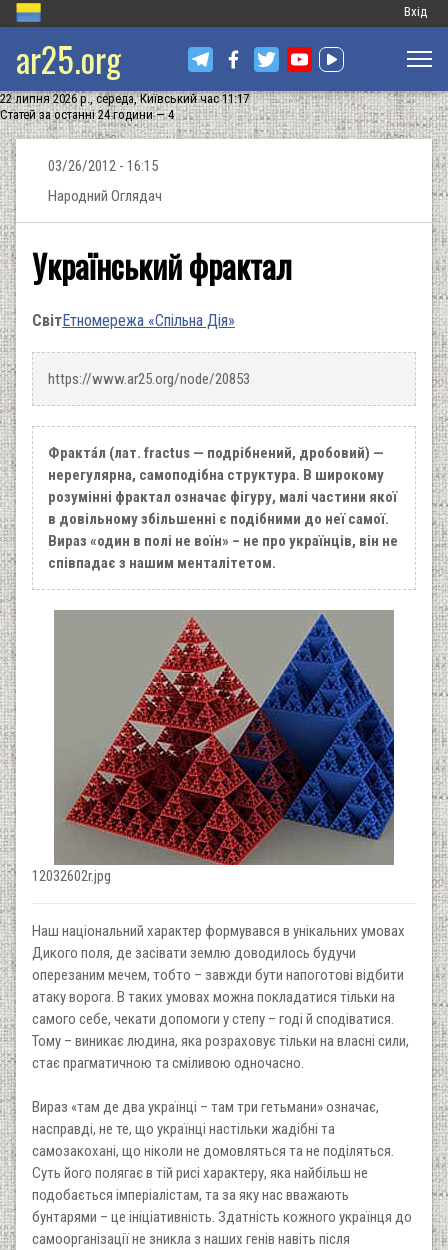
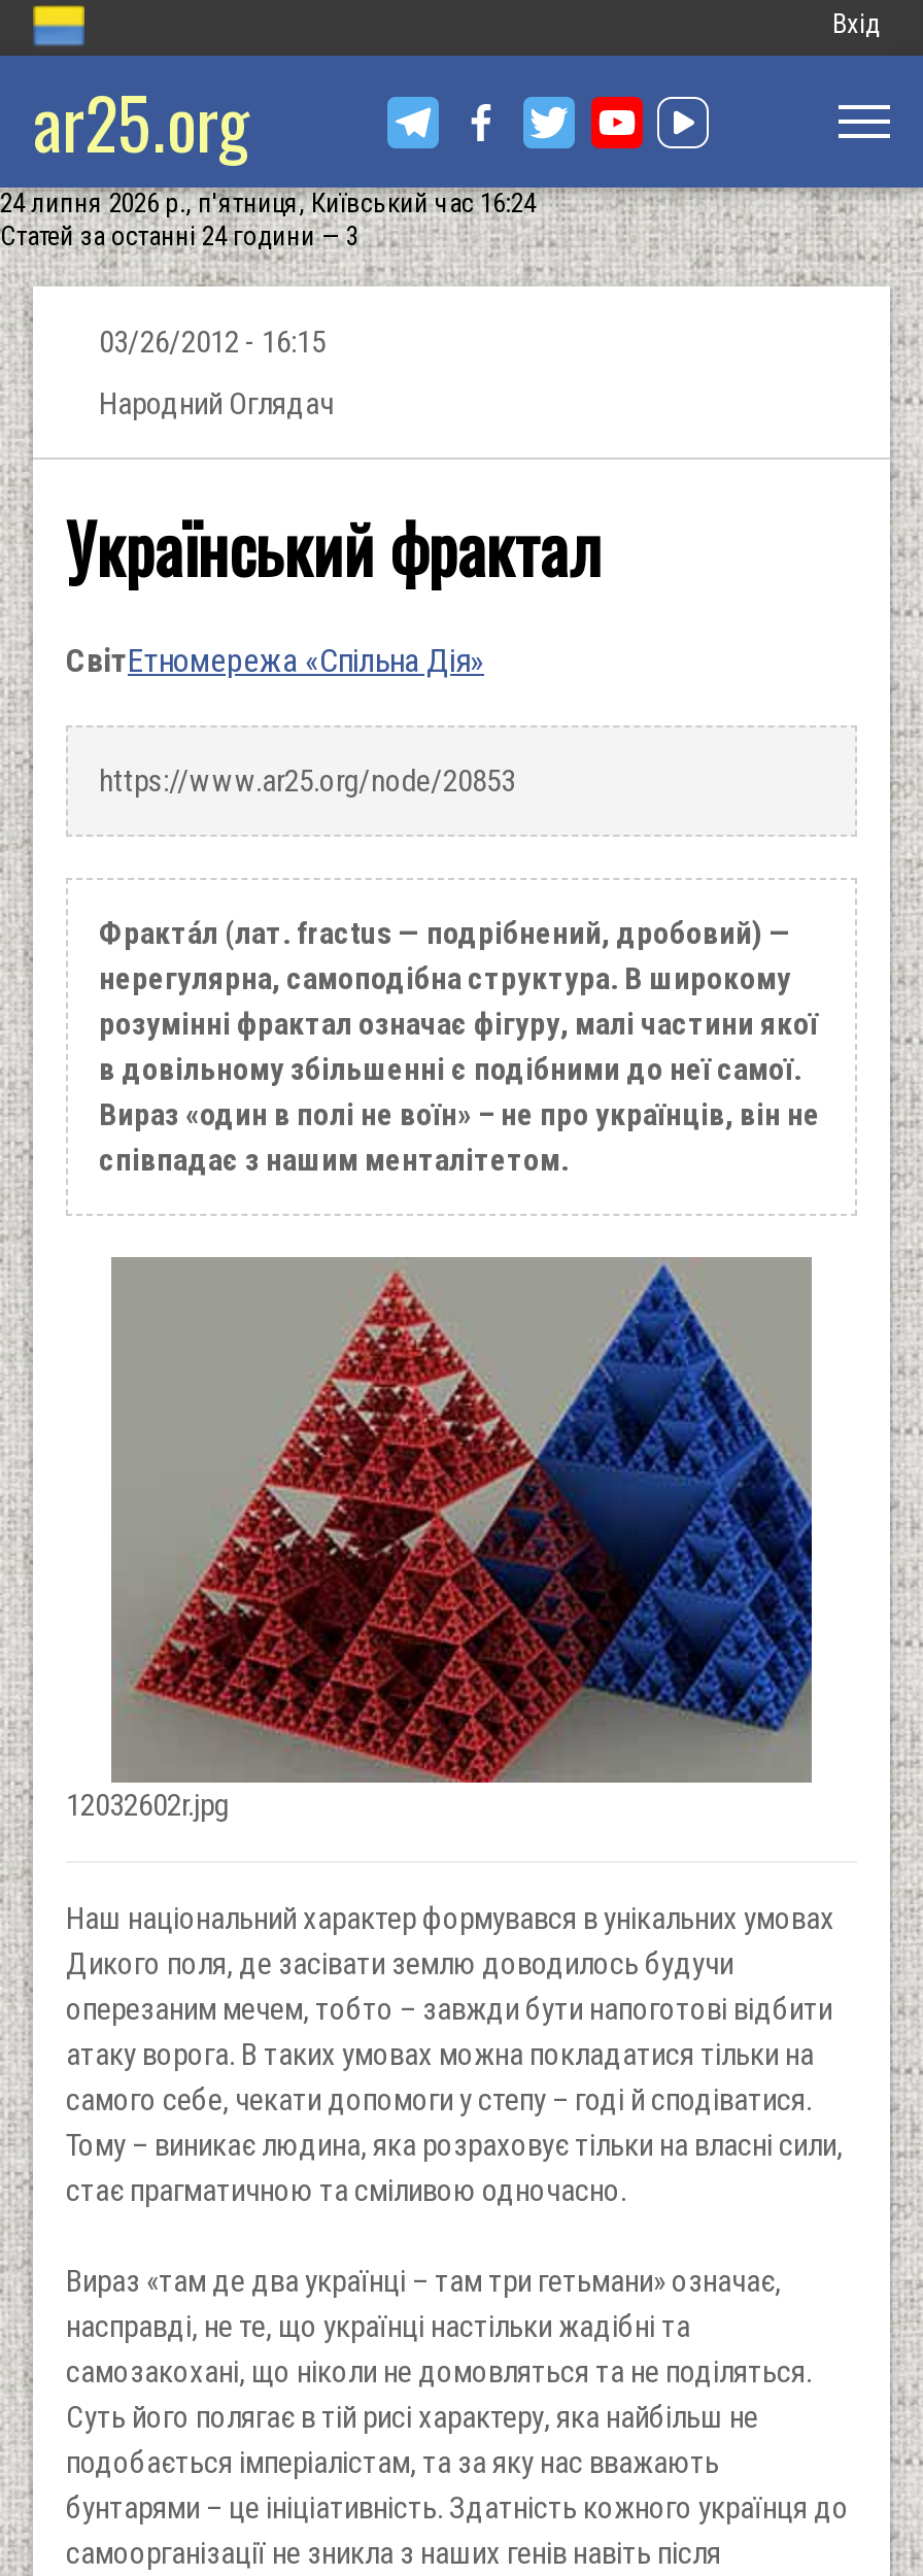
- 22 липня 2026 р., середа, Київський час 11:17
+ 24 липня 2026 р., п'ятниця, Київський час 16:24

- Статей за останні 24 години — 4
+ Статей за останні 24 години — 3
